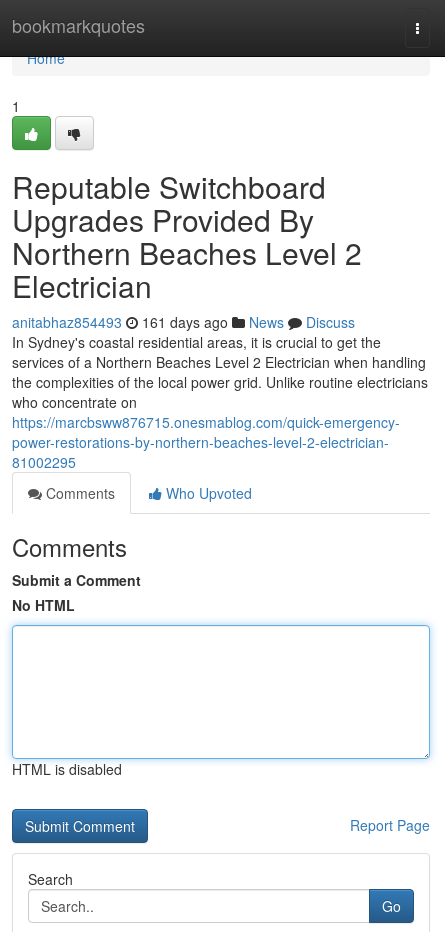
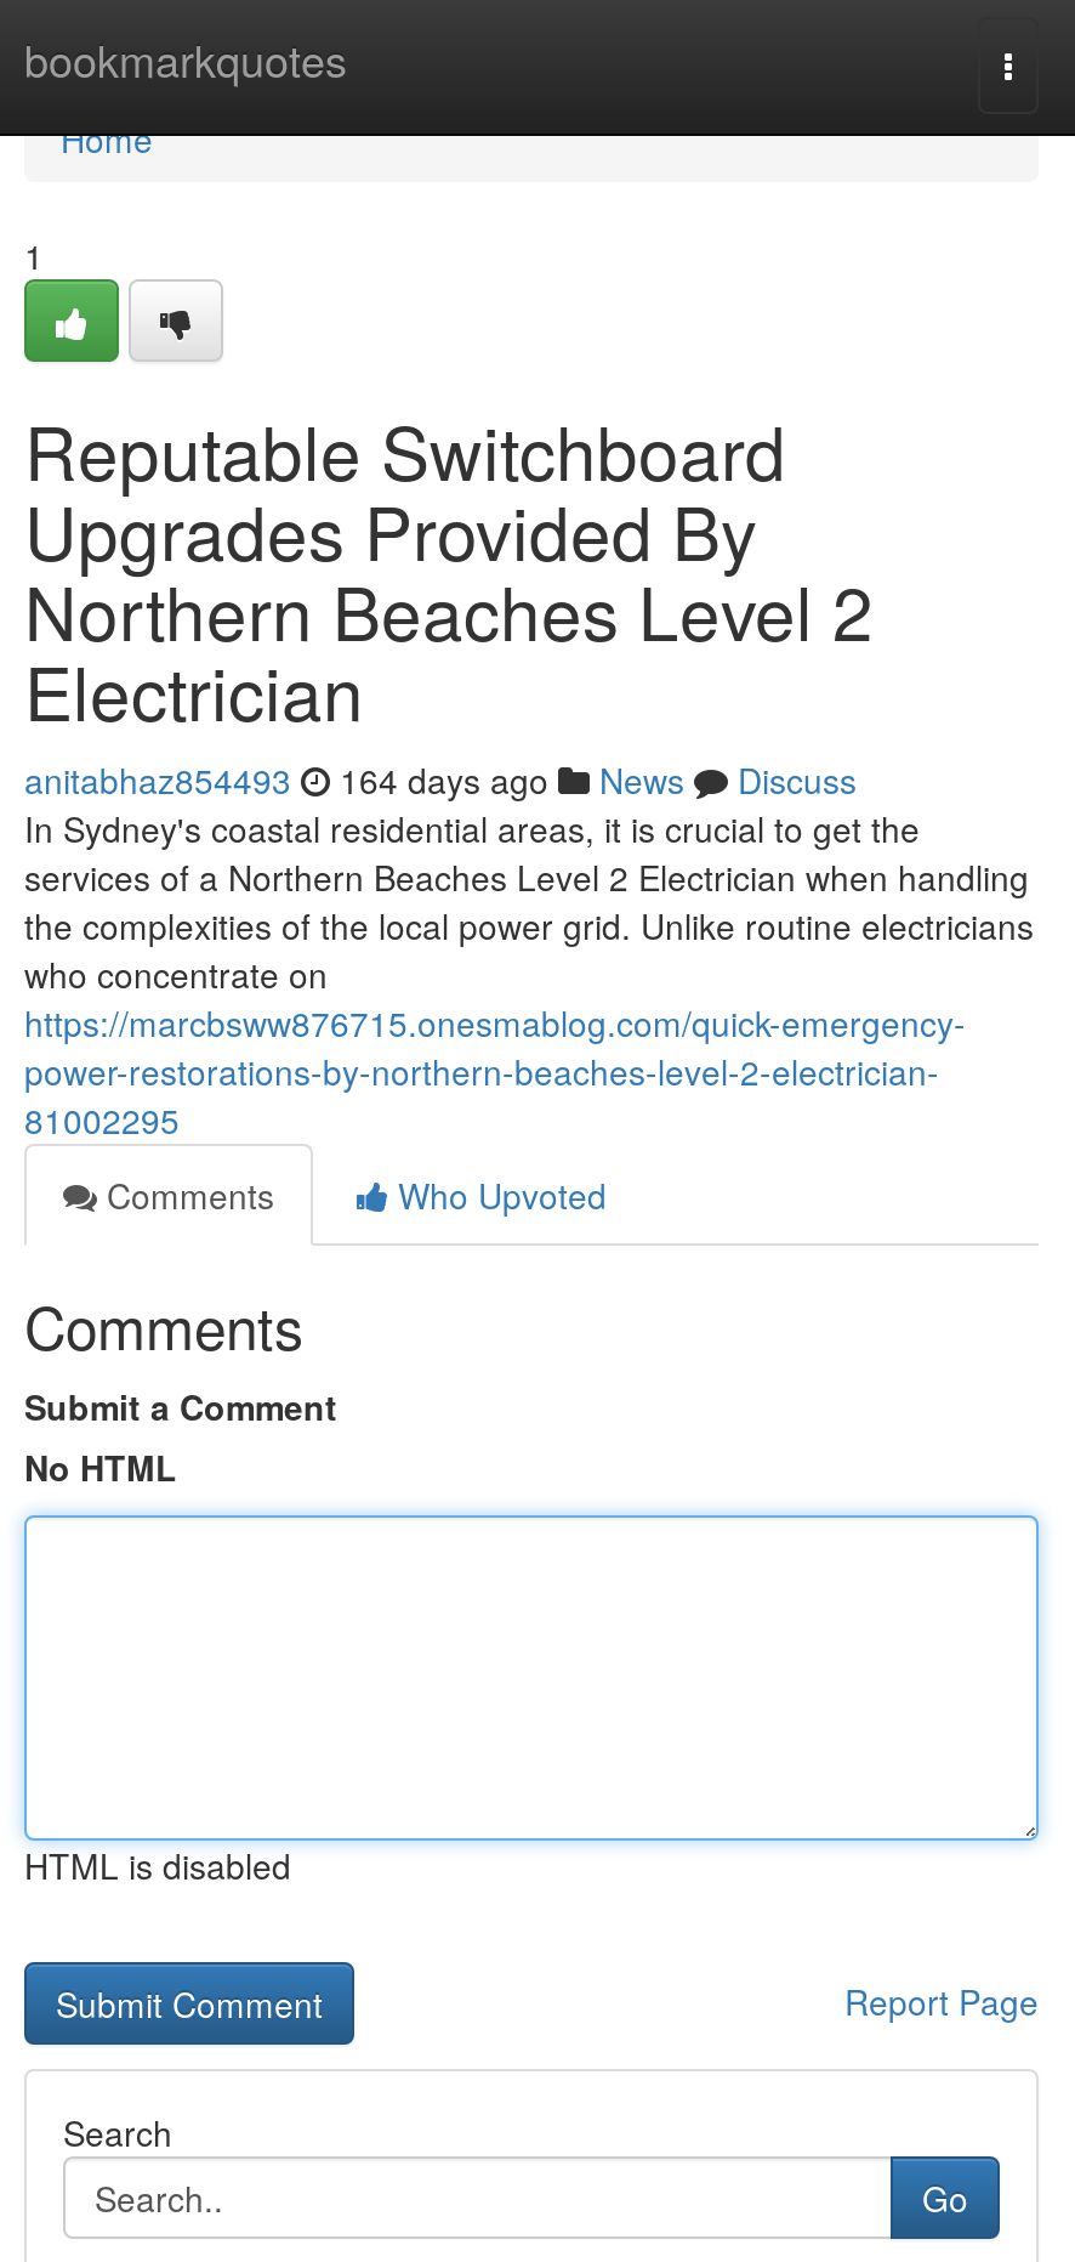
- anitabhaz854493 161 days ago News Discuss
+ anitabhaz854493 164 days ago News Discuss
